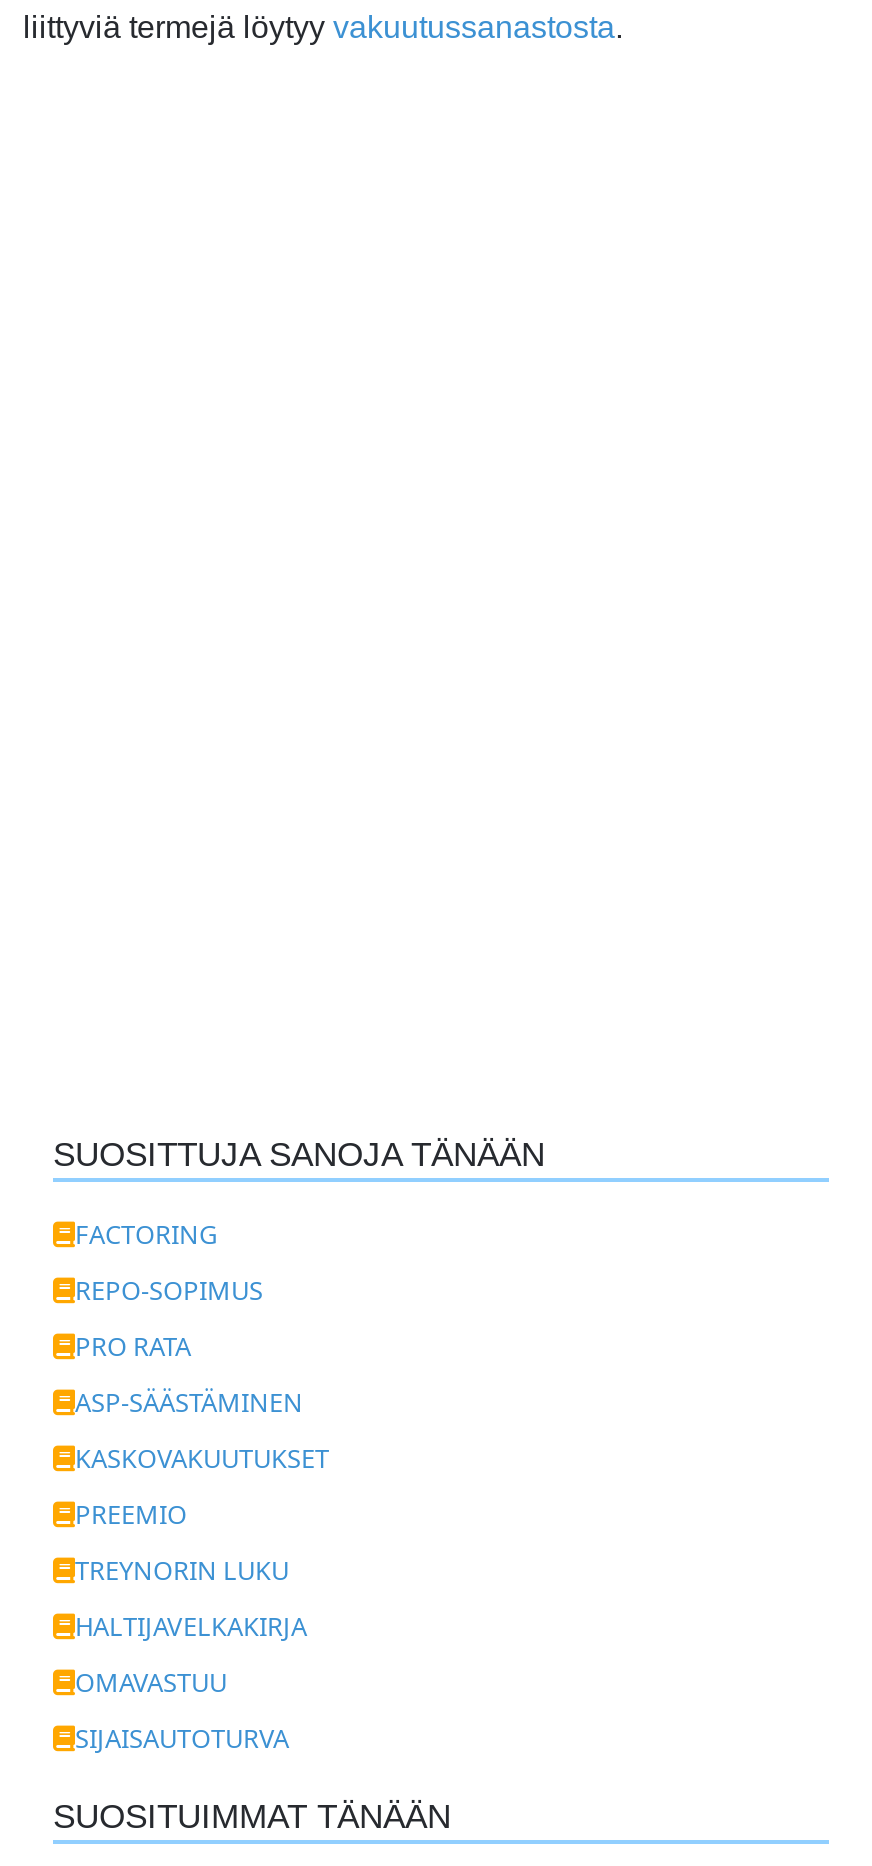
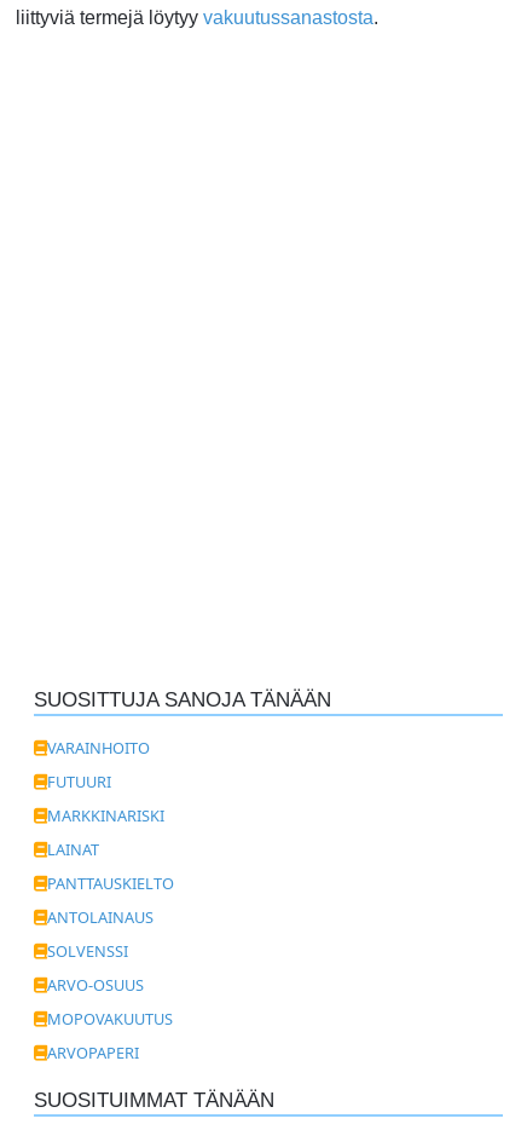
- FACTORING
+ VARAINHOITO

- REPO-SOPIMUS
+ FUTUURI

- PRO RATA
+ MARKKINARISKI

- ASP-SÄÄSTÄMINEN
+ LAINAT

- KASKOVAKUUTUKSET
+ PANTTAUSKIELTO

- PREEMIO
+ ANTOLAINAUS

- TREYNORIN LUKU
+ SOLVENSSI

- HALTIJAVELKAKIRJA
+ ARVO-OSUUS

- OMAVASTUU
+ MOPOVAKUUTUS

- SIJAISAUTOTURVA
+ ARVOPAPERI
